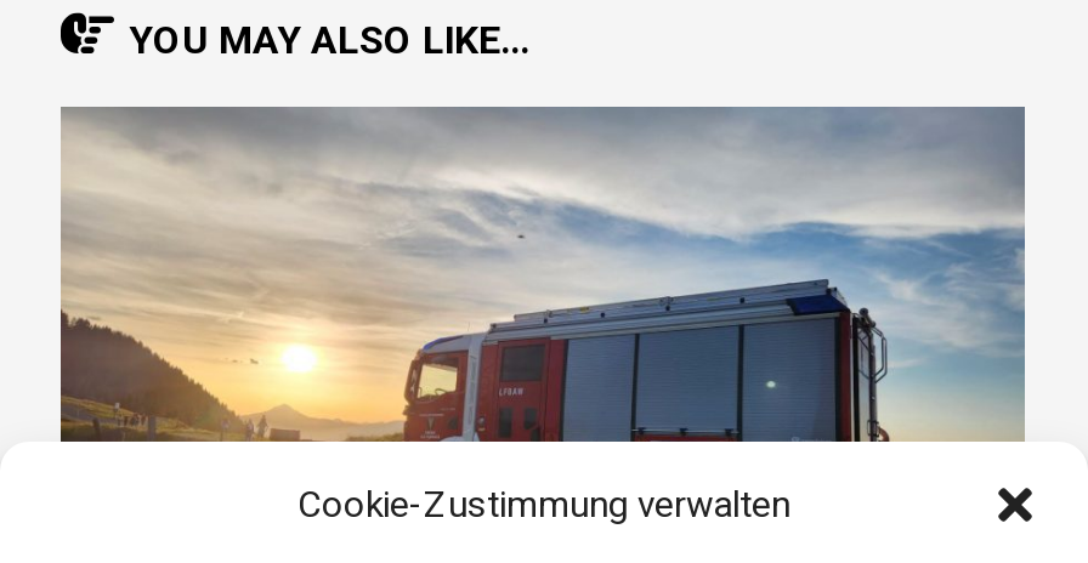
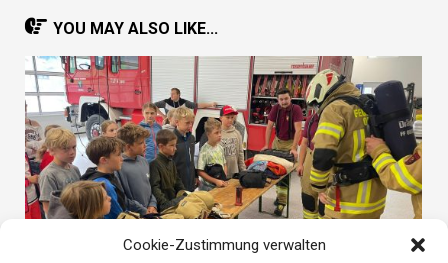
- [image]
+ [image]
